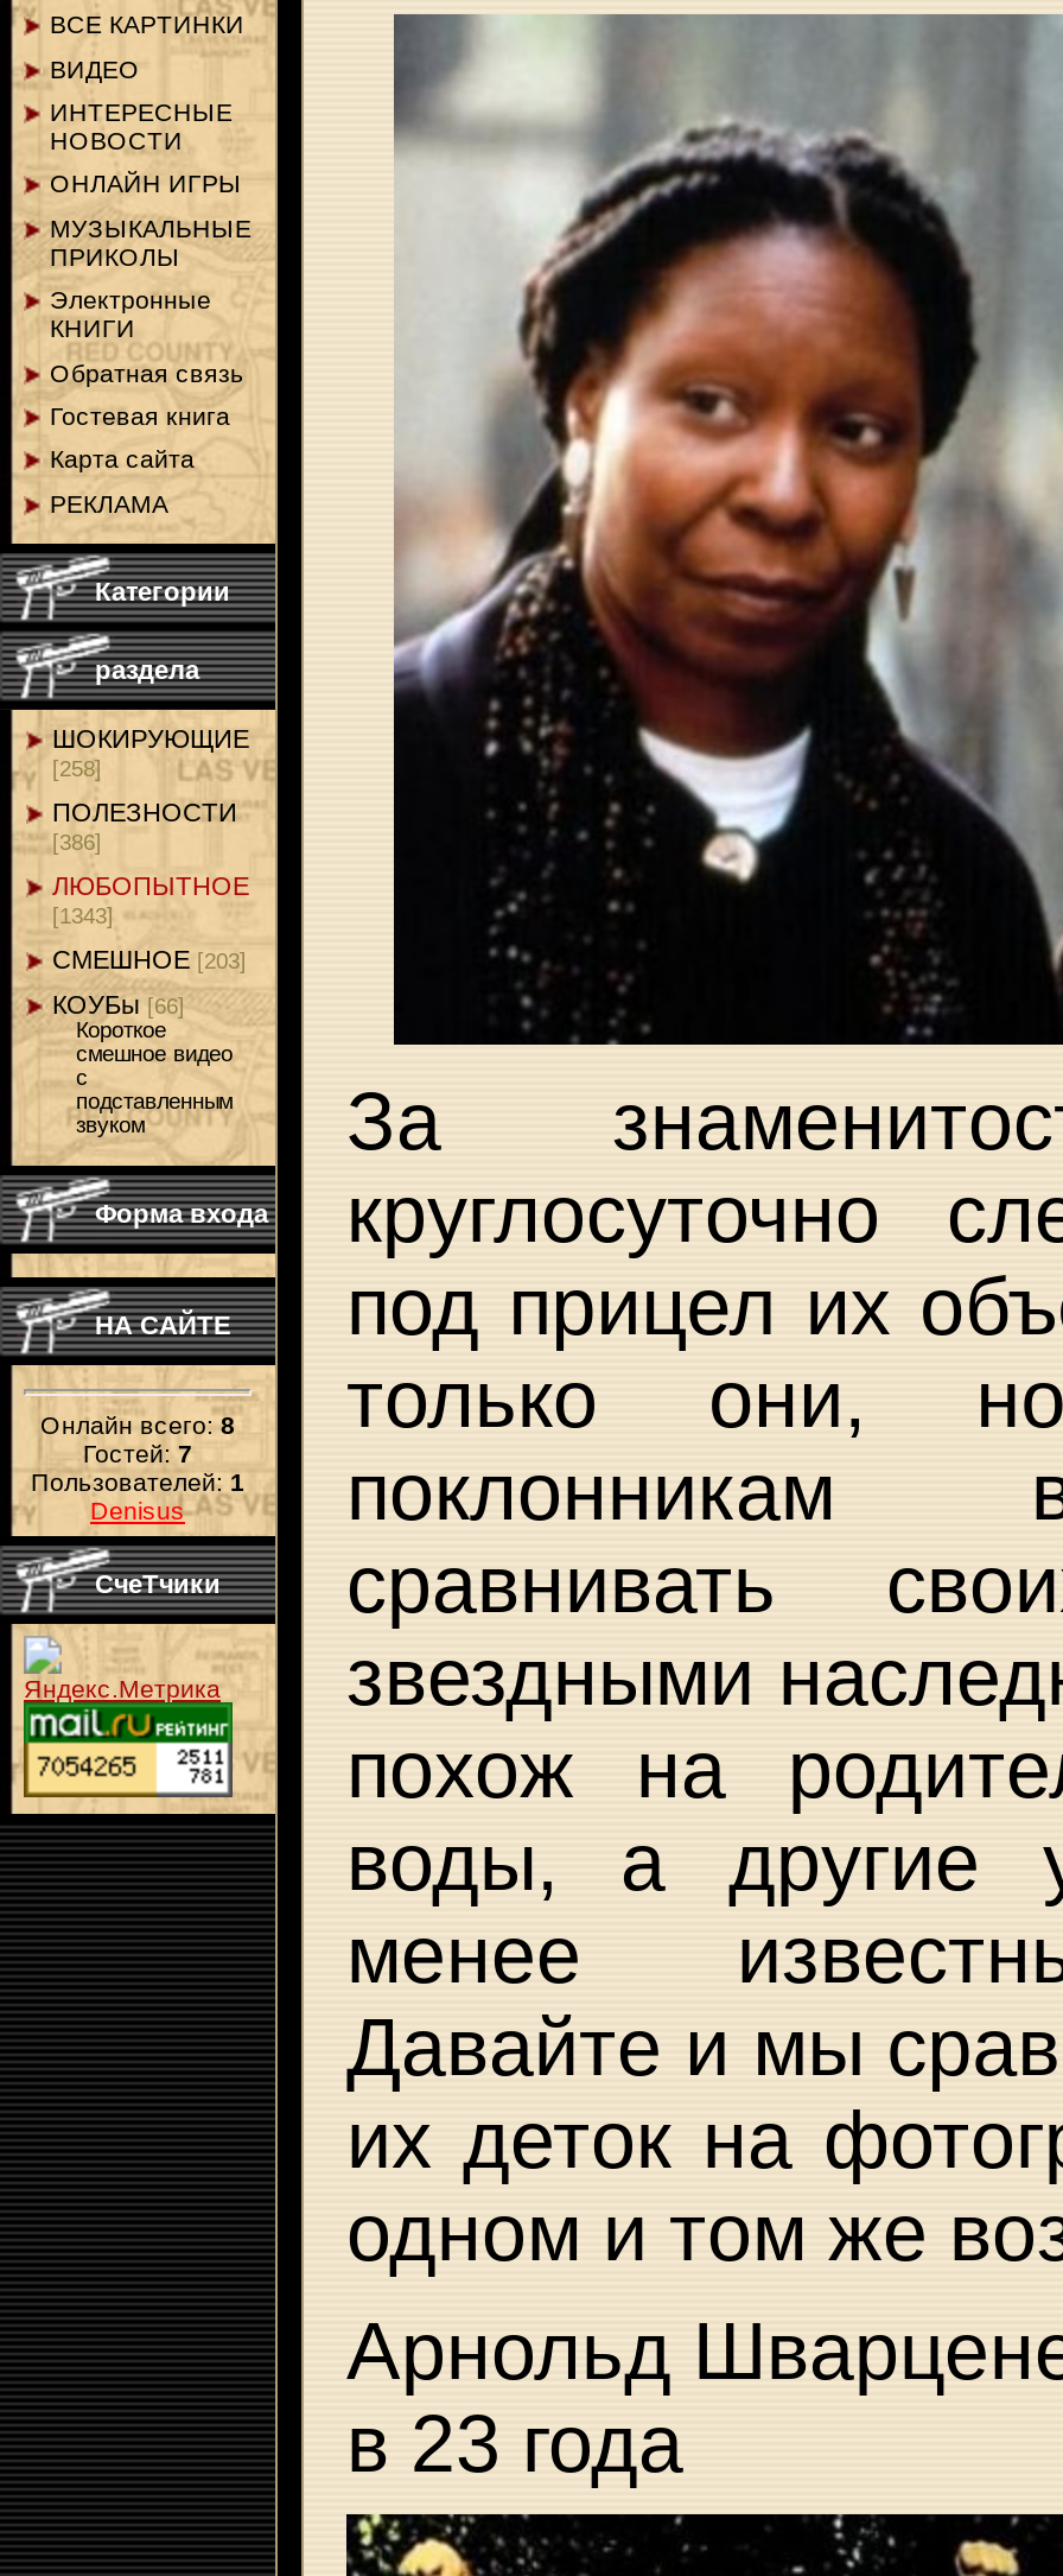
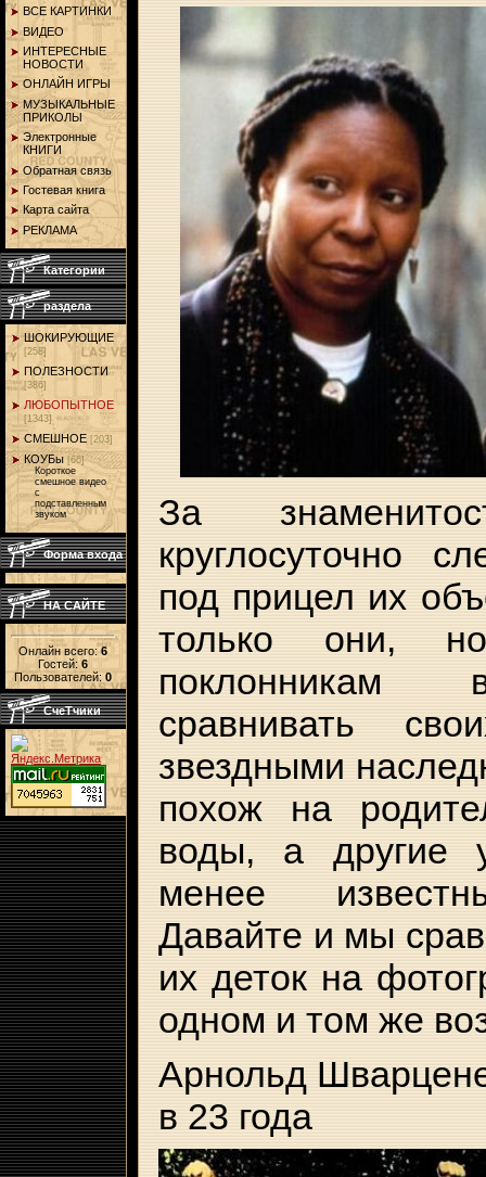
- Онлайн всего: 8
- Гостей: 7
- Пользователей: 1
- Denisus
+ Онлайн всего: 6
+ Гостей: 6
+ Пользователей: 0

- [image]
+ [image]
